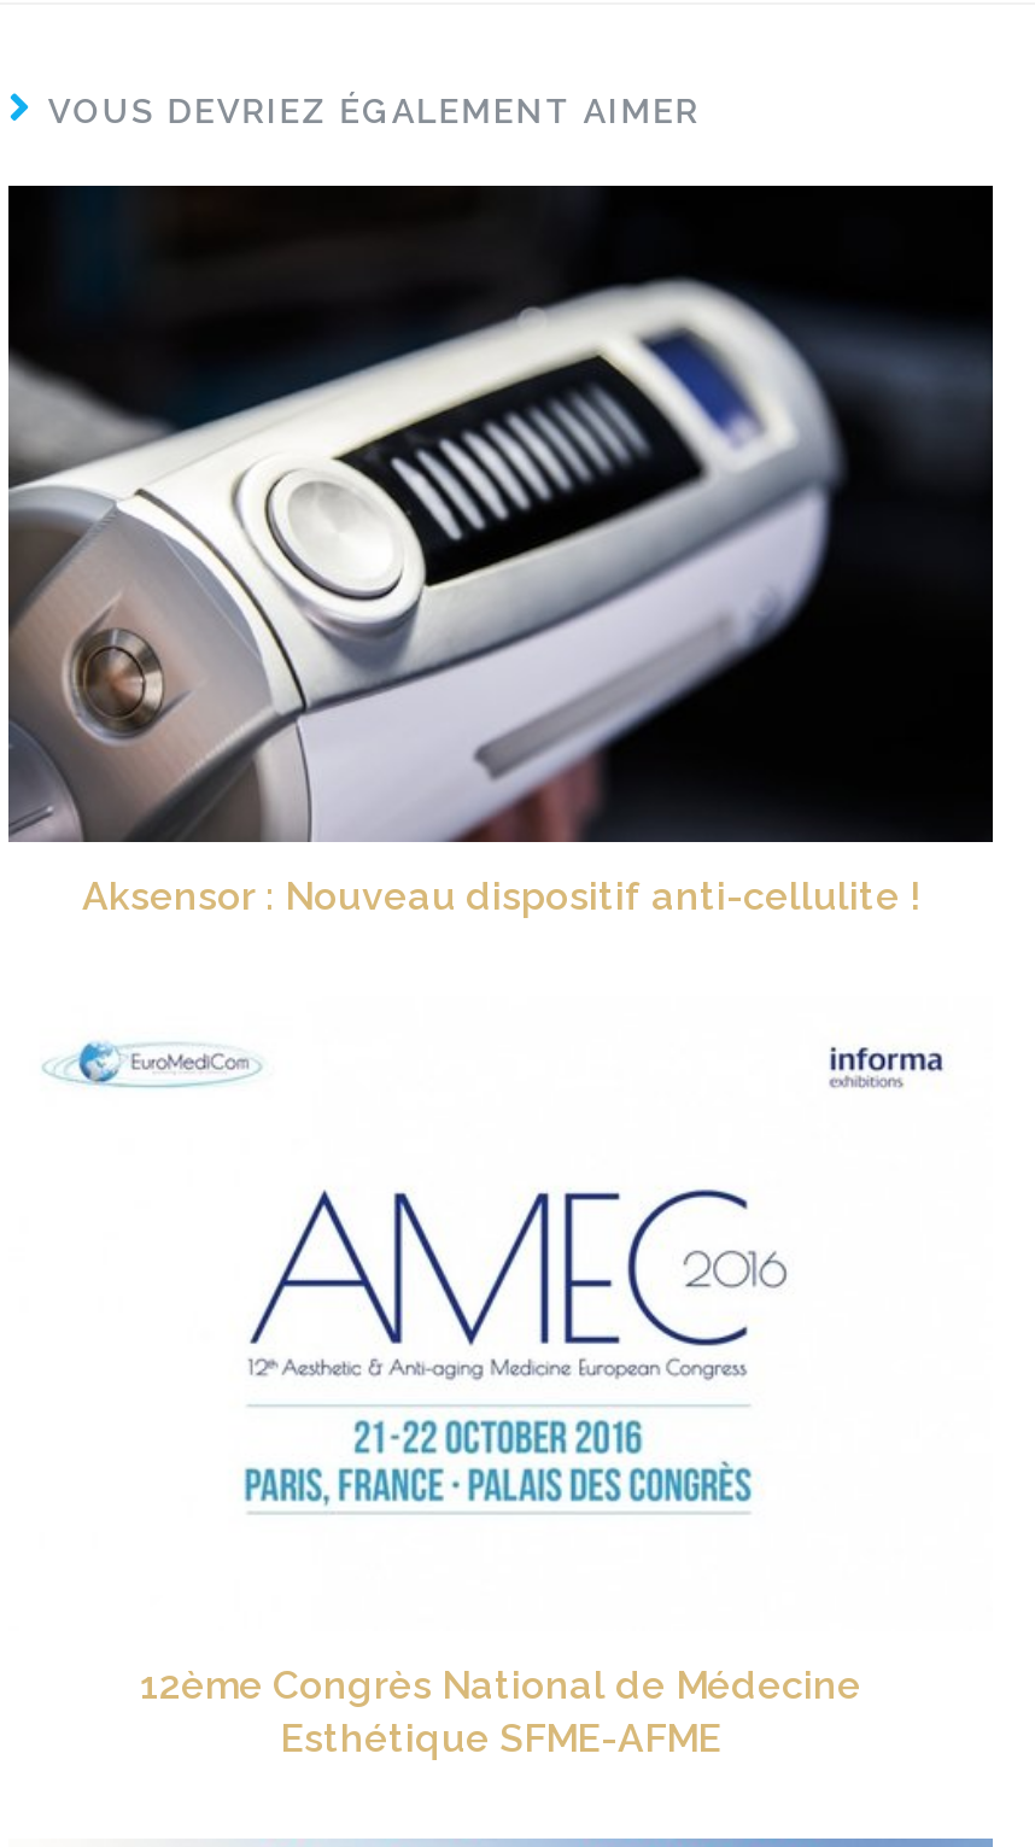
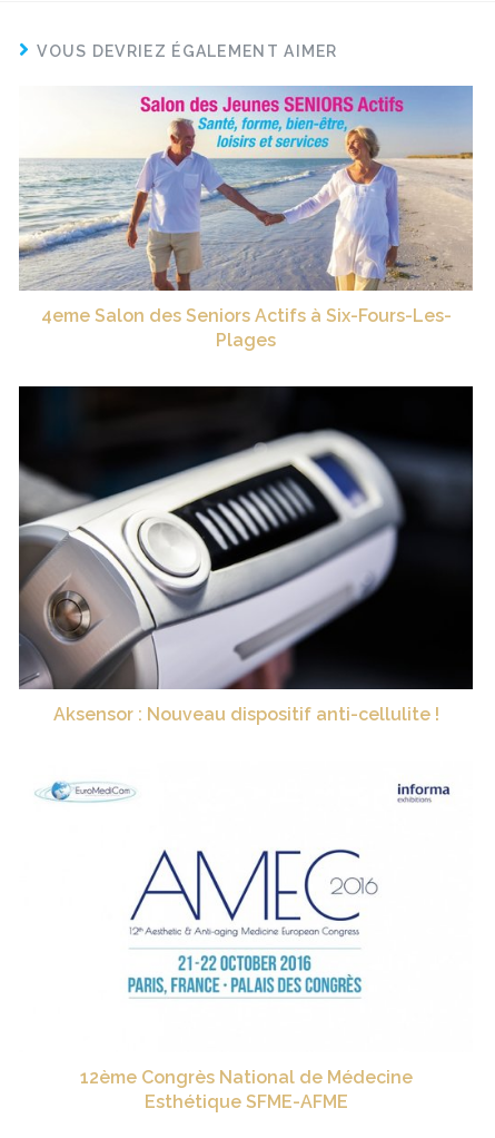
+ [image]
+ 4eme Salon des Seniors Actifs à Six-Fours-Les-
+ Plages
